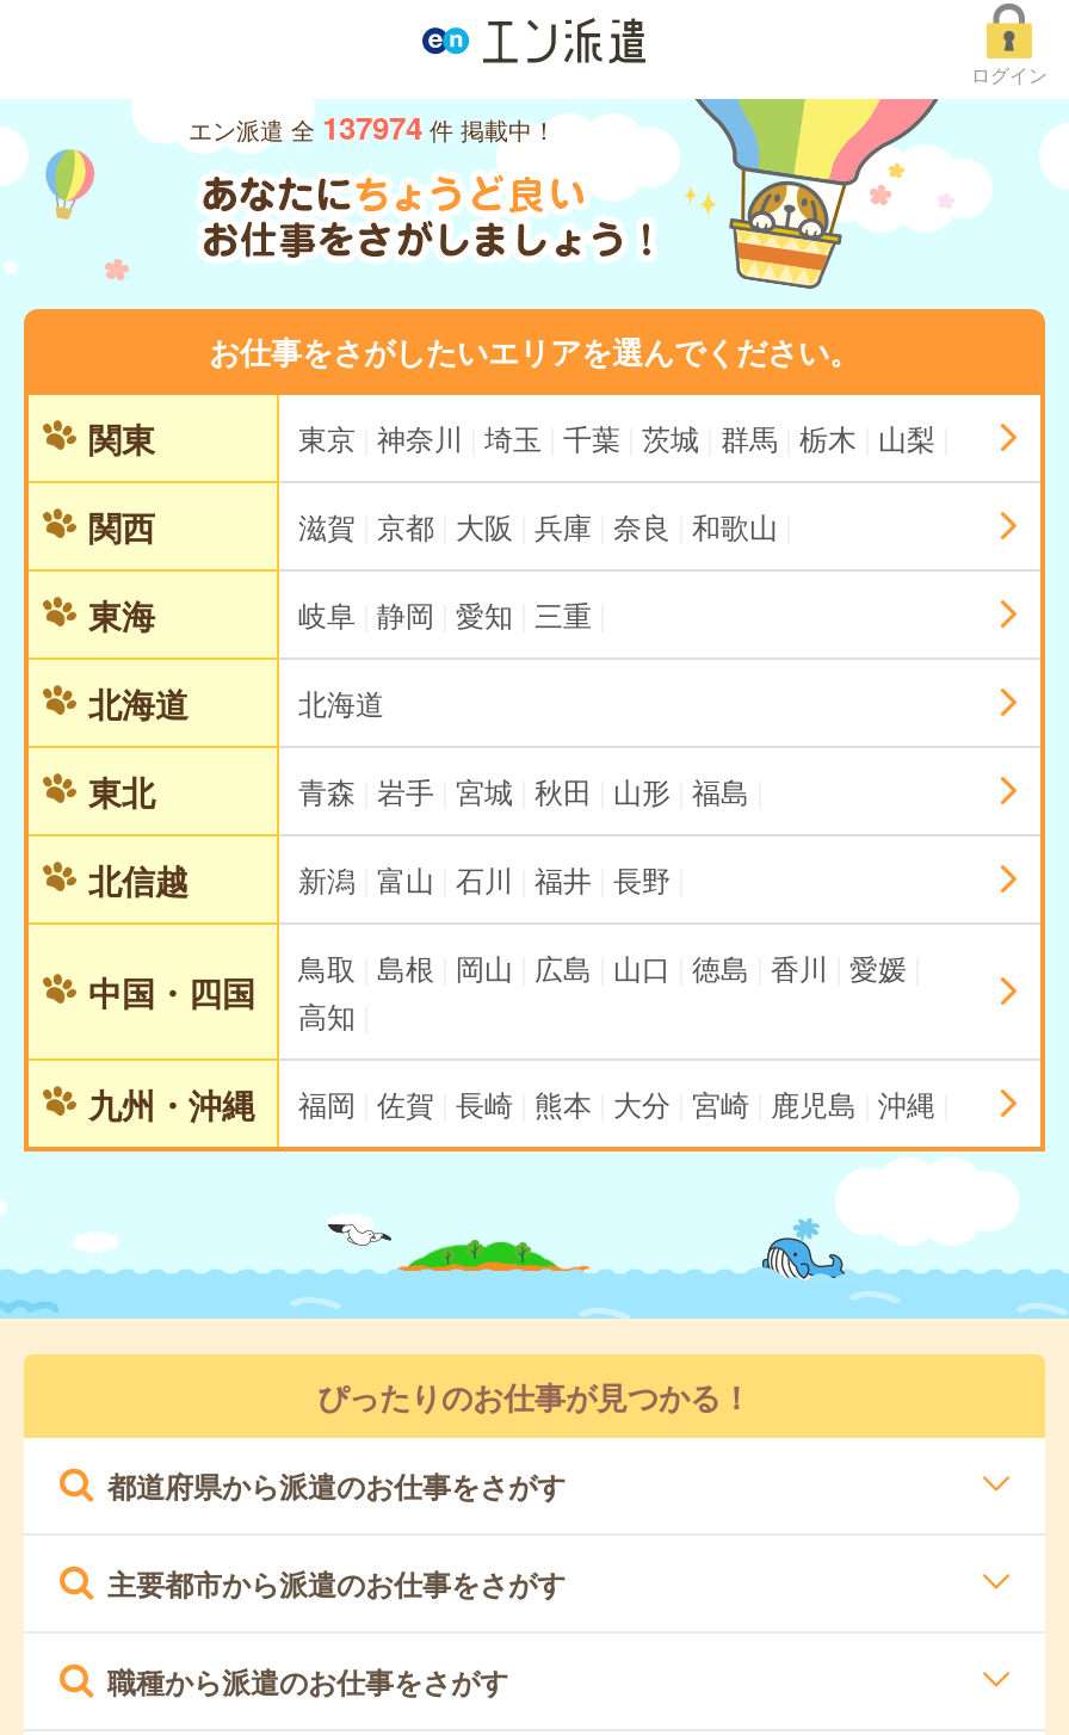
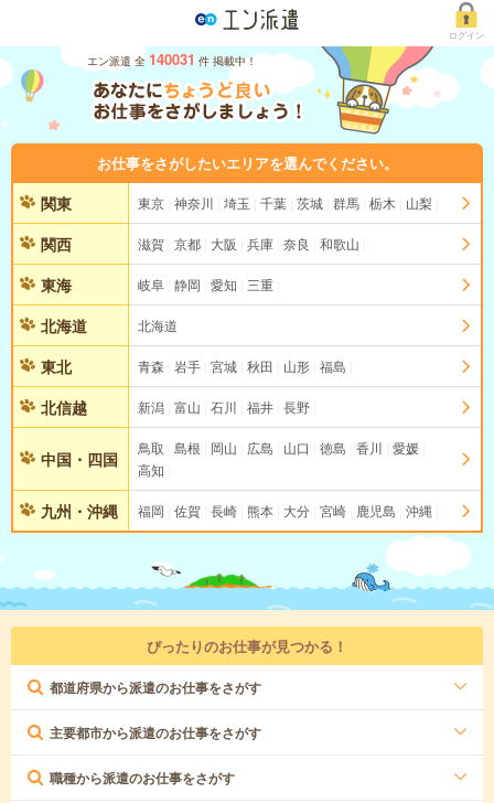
- エン派遣 全 137974 件 掲載中！
+ エン派遣 全 140031 件 掲載中！
